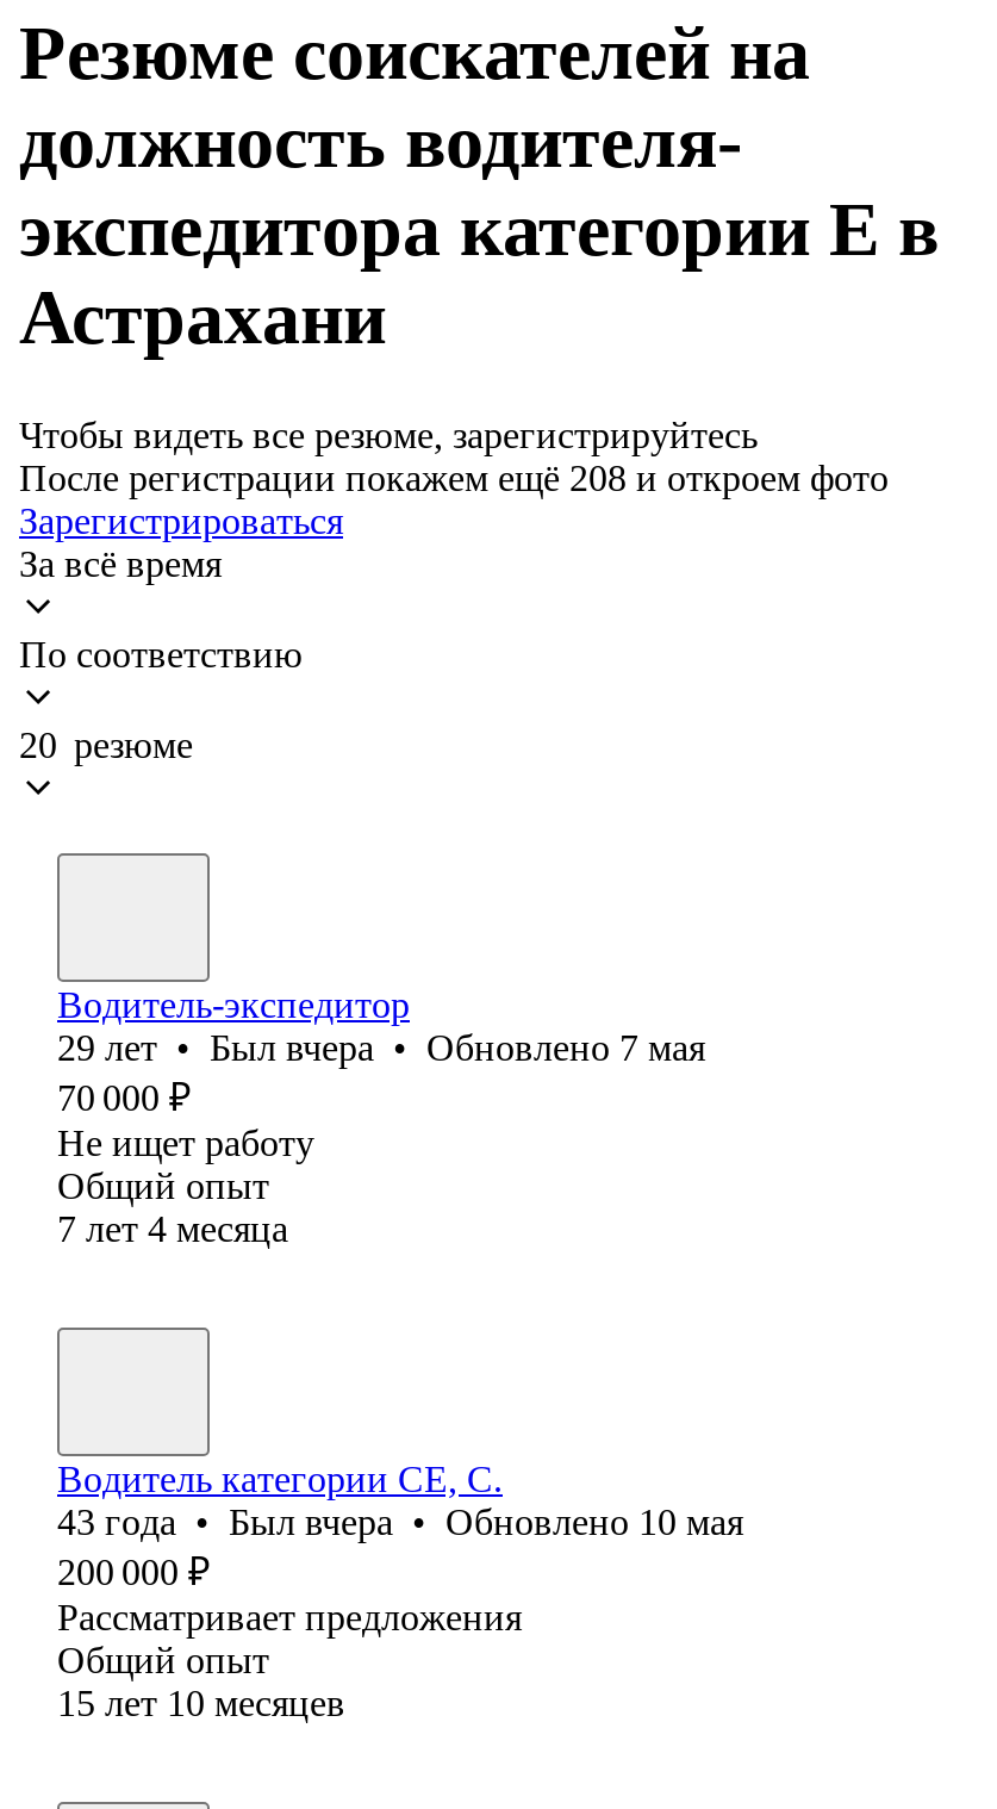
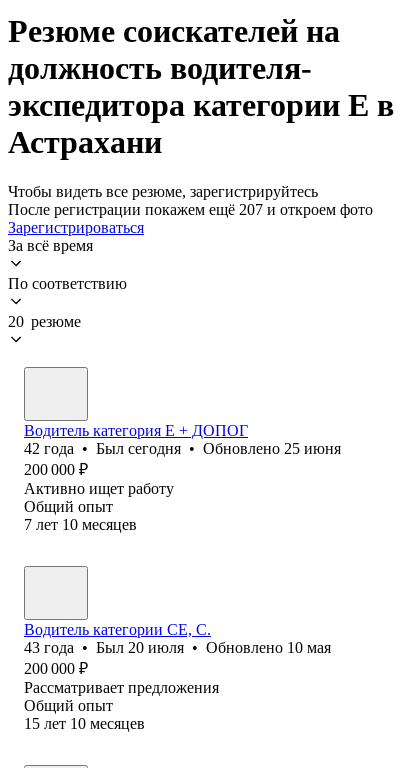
- После регистрации покажем ещё 208 и откроем фото
+ После регистрации покажем ещё 207 и откроем фото

- Водитель-экспедитор
- 29 лет • Был вчера • Обновлено 7 мая
- 70 000 ₽
- Не ищет работу
+ Водитель категория Е + ДОПОГ
+ 42 года • Был сегодня • Обновлено 25 июня
+ 200 000 ₽
+ Активно ищет работу

- 7 лет 4 месяца
+ 7 лет 10 месяцев

- 43 года • Был вчера • Обновлено 10 мая
+ 43 года • Был 20 июля • Обновлено 10 мая
